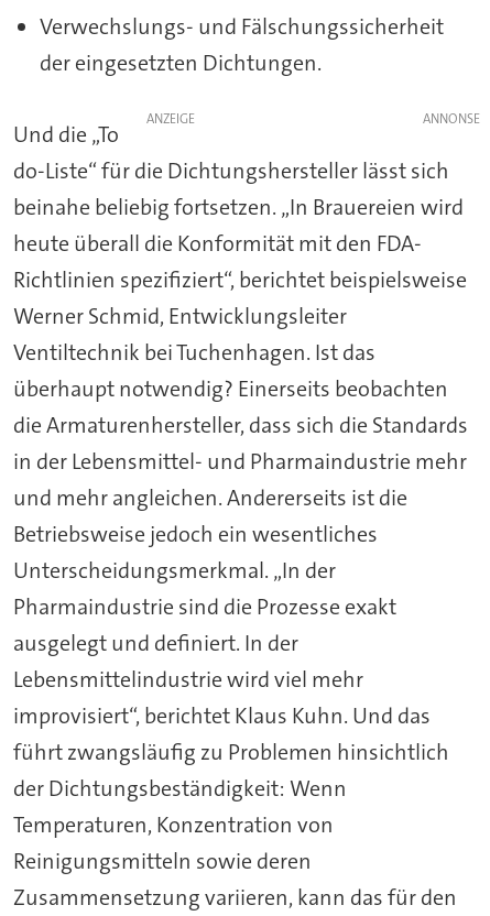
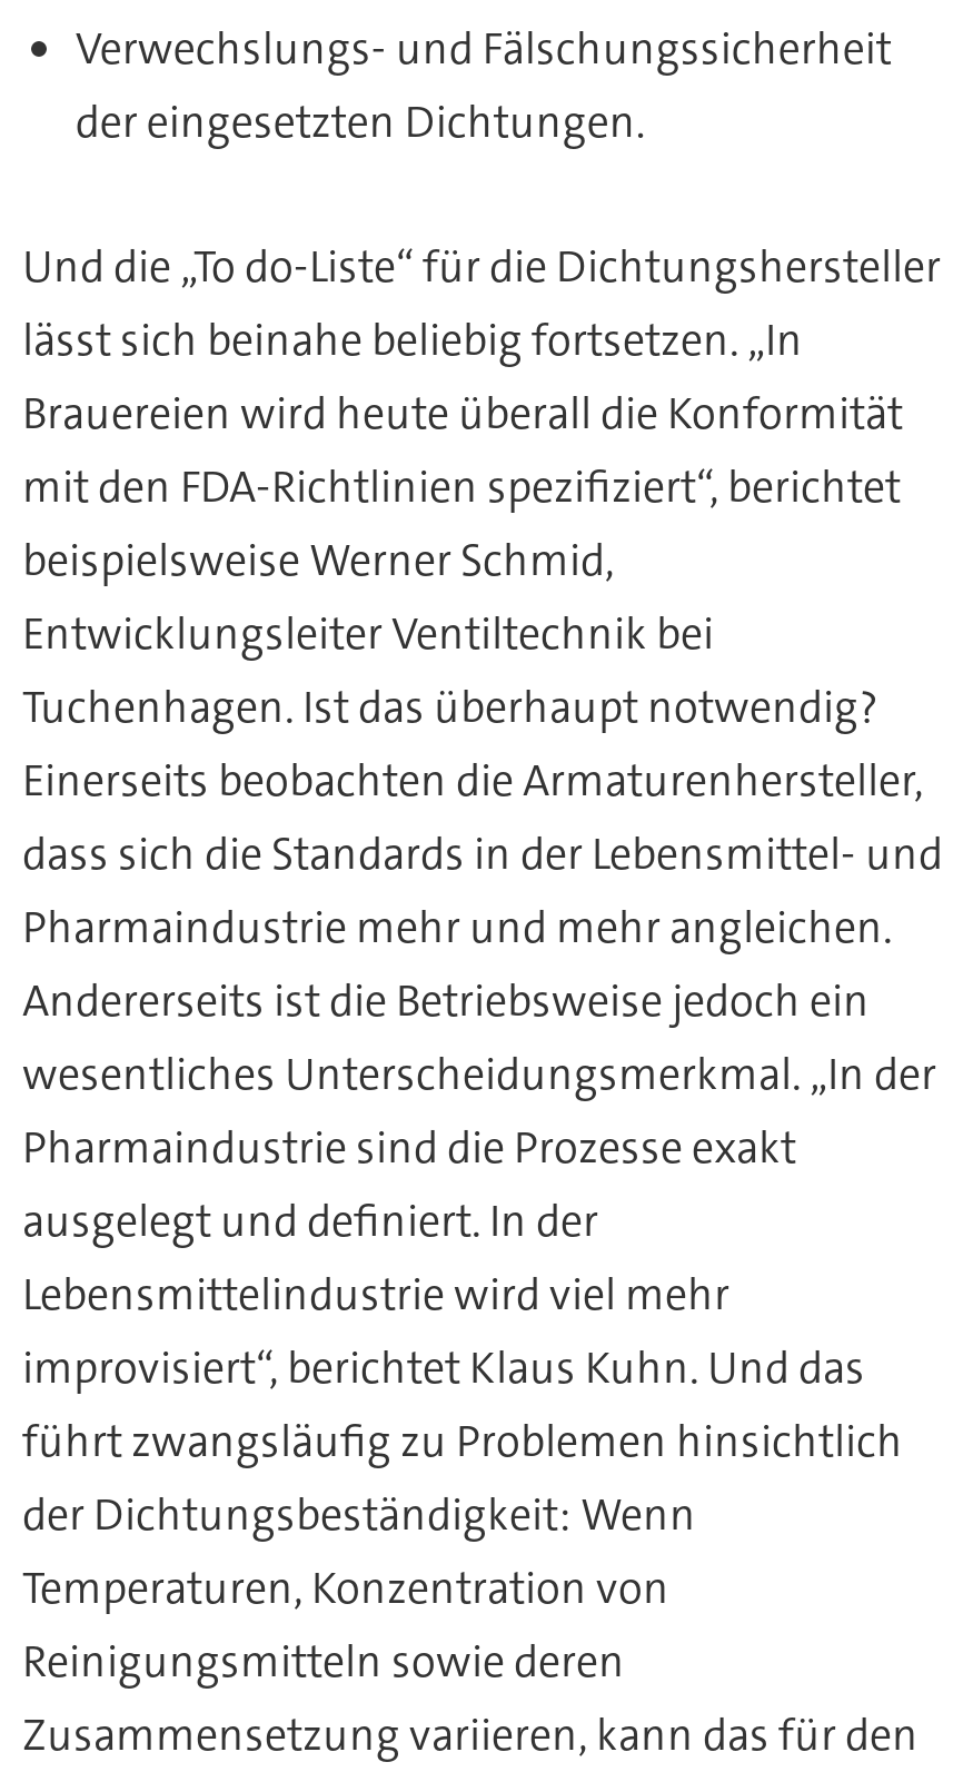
- ANZEIGE
- Und die „To
- do-Liste“ für die Dichtungshersteller lässt sich
- beinahe beliebig fortsetzen. „In Brauereien wird
- heute überall die Konformität mit den FDA-
- Richtlinien spezifiziert“, berichtet beispielsweise
- Werner Schmid, Entwicklungsleiter
- Ventiltechnik bei Tuchenhagen. Ist das
- überhaupt notwendig? Einerseits beobachten
- die Armaturenhersteller, dass sich die Standards
- in der Lebensmittel- und Pharmaindustrie mehr
- und mehr angleichen. Andererseits ist die
- Betriebsweise jedoch ein wesentliches
- Unterscheidungsmerkmal. „In der
+ Und die „To do-Liste“ für die Dichtungshersteller
+ lässt sich beinahe beliebig fortsetzen. „In
+ Brauereien wird heute überall die Konformität
+ mit den FDA-Richtlinien spezifiziert“, berichtet
+ beispielsweise Werner Schmid,
+ Entwicklungsleiter Ventiltechnik bei
+ Tuchenhagen. Ist das überhaupt notwendig?
+ Einerseits beobachten die Armaturenhersteller,
+ dass sich die Standards in der Lebensmittel- und
+ Pharmaindustrie mehr und mehr angleichen.
+ Andererseits ist die Betriebsweise jedoch ein
+ wesentliches Unterscheidungsmerkmal. „In der
